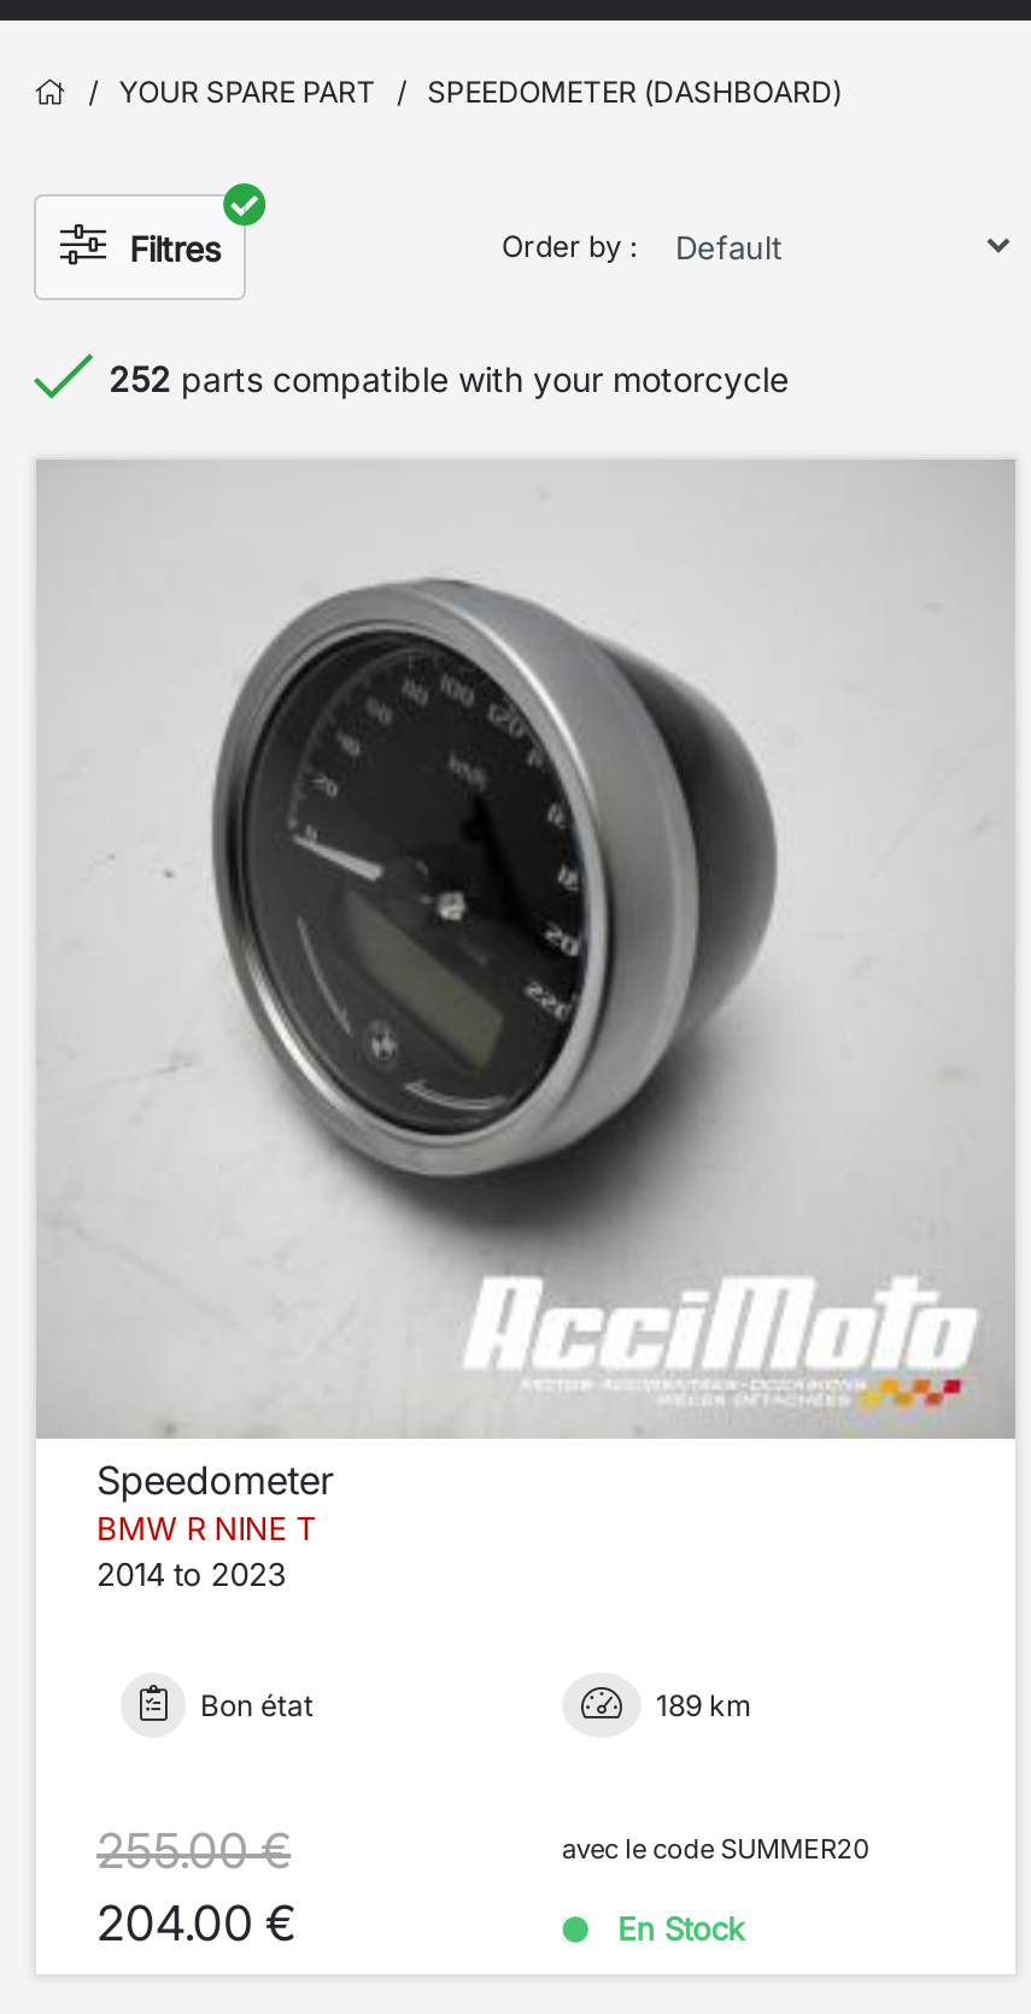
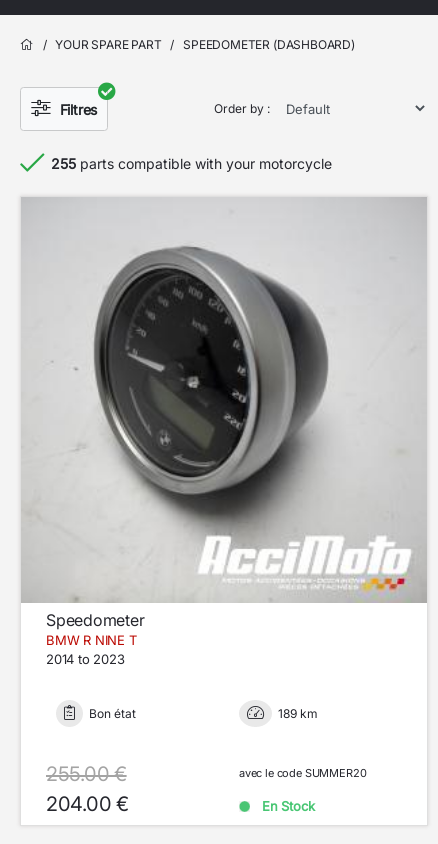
- 252 parts compatible with your motorcycle
+ 255 parts compatible with your motorcycle
